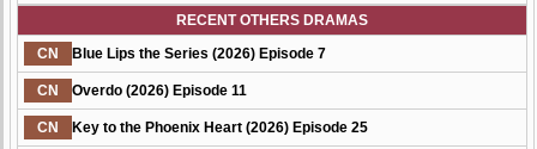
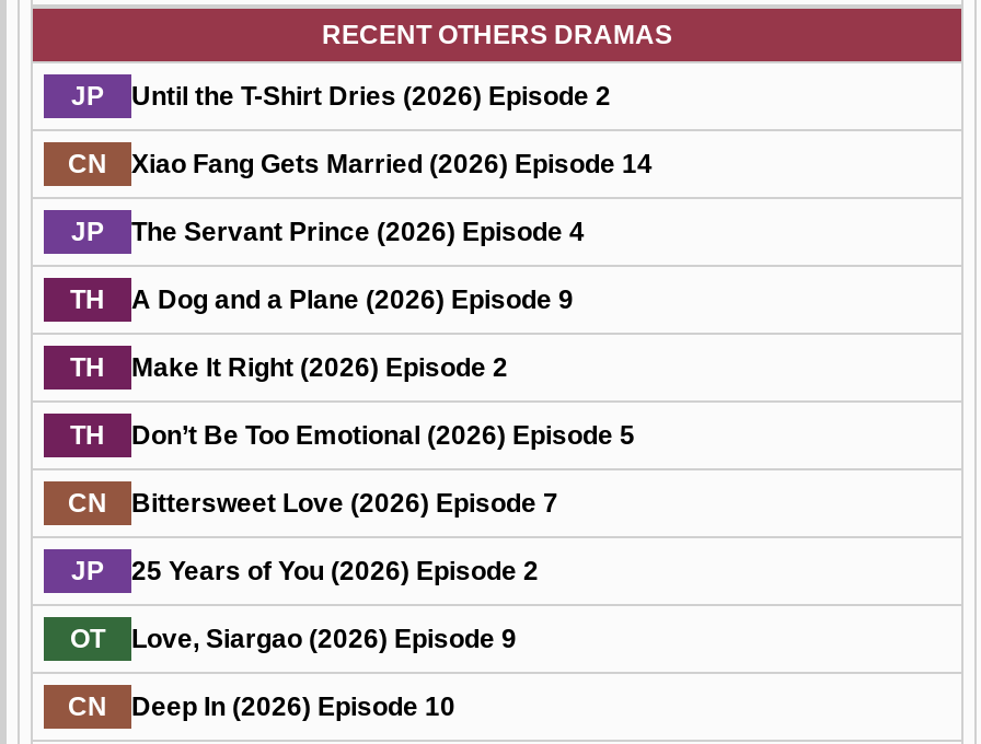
+ JP
+ Until the T-Shirt Dries (2026) Episode 2

- Blue Lips the Series (2026) Episode 7
+ Xiao Fang Gets Married (2026) Episode 14
+ JP
+ The Servant Prince (2026) Episode 4
+ TH
+ A Dog and a Plane (2026) Episode 9
+ TH
+ Make It Right (2026) Episode 2
+ TH
+ Don’t Be Too Emotional (2026) Episode 5

- Overdo (2026) Episode 11
+ Bittersweet Love (2026) Episode 7
+ JP
+ 25 Years of You (2026) Episode 2
+ OT
+ Love, Siargao (2026) Episode 9

- Key to the Phoenix Heart (2026) Episode 25
+ Deep In (2026) Episode 10
